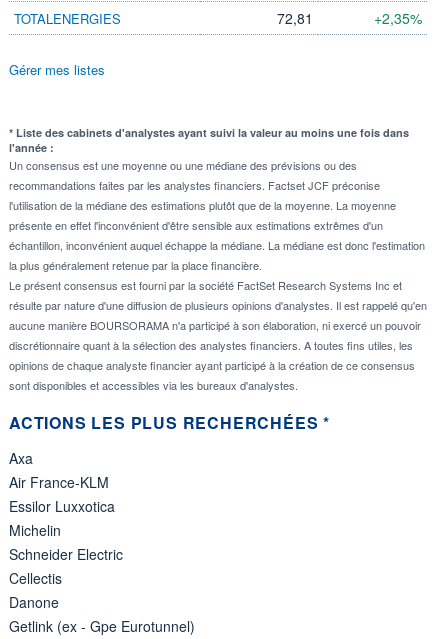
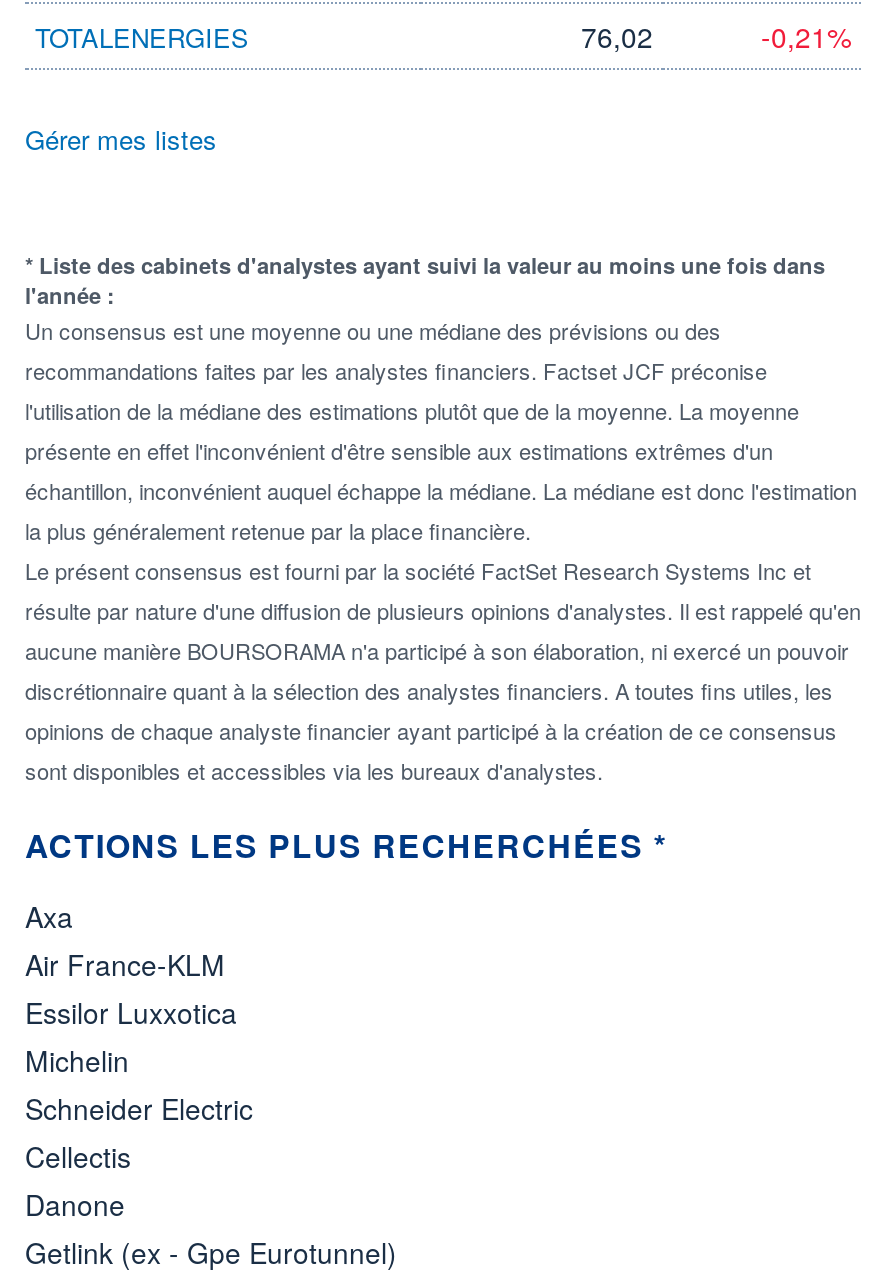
- 72,81
+ 76,02

- +2,35%
+ -0,21%
